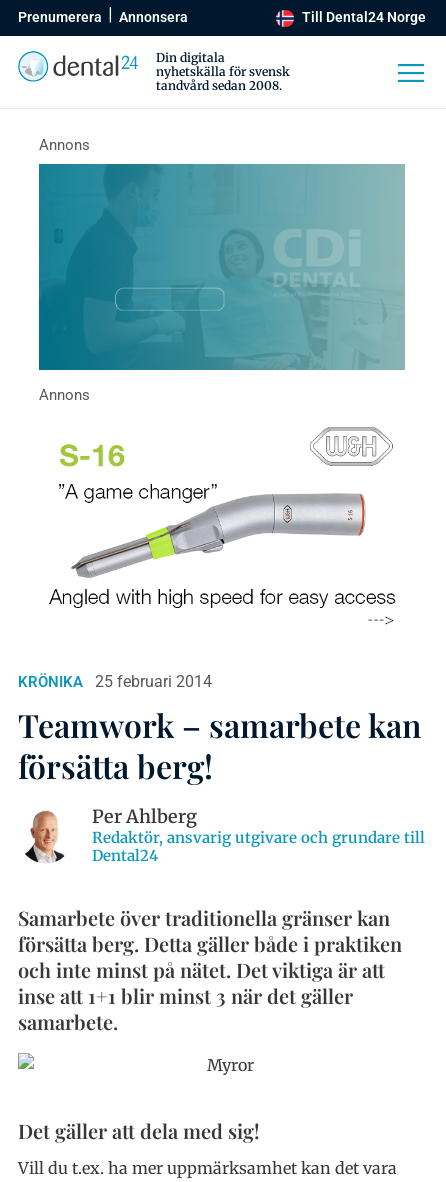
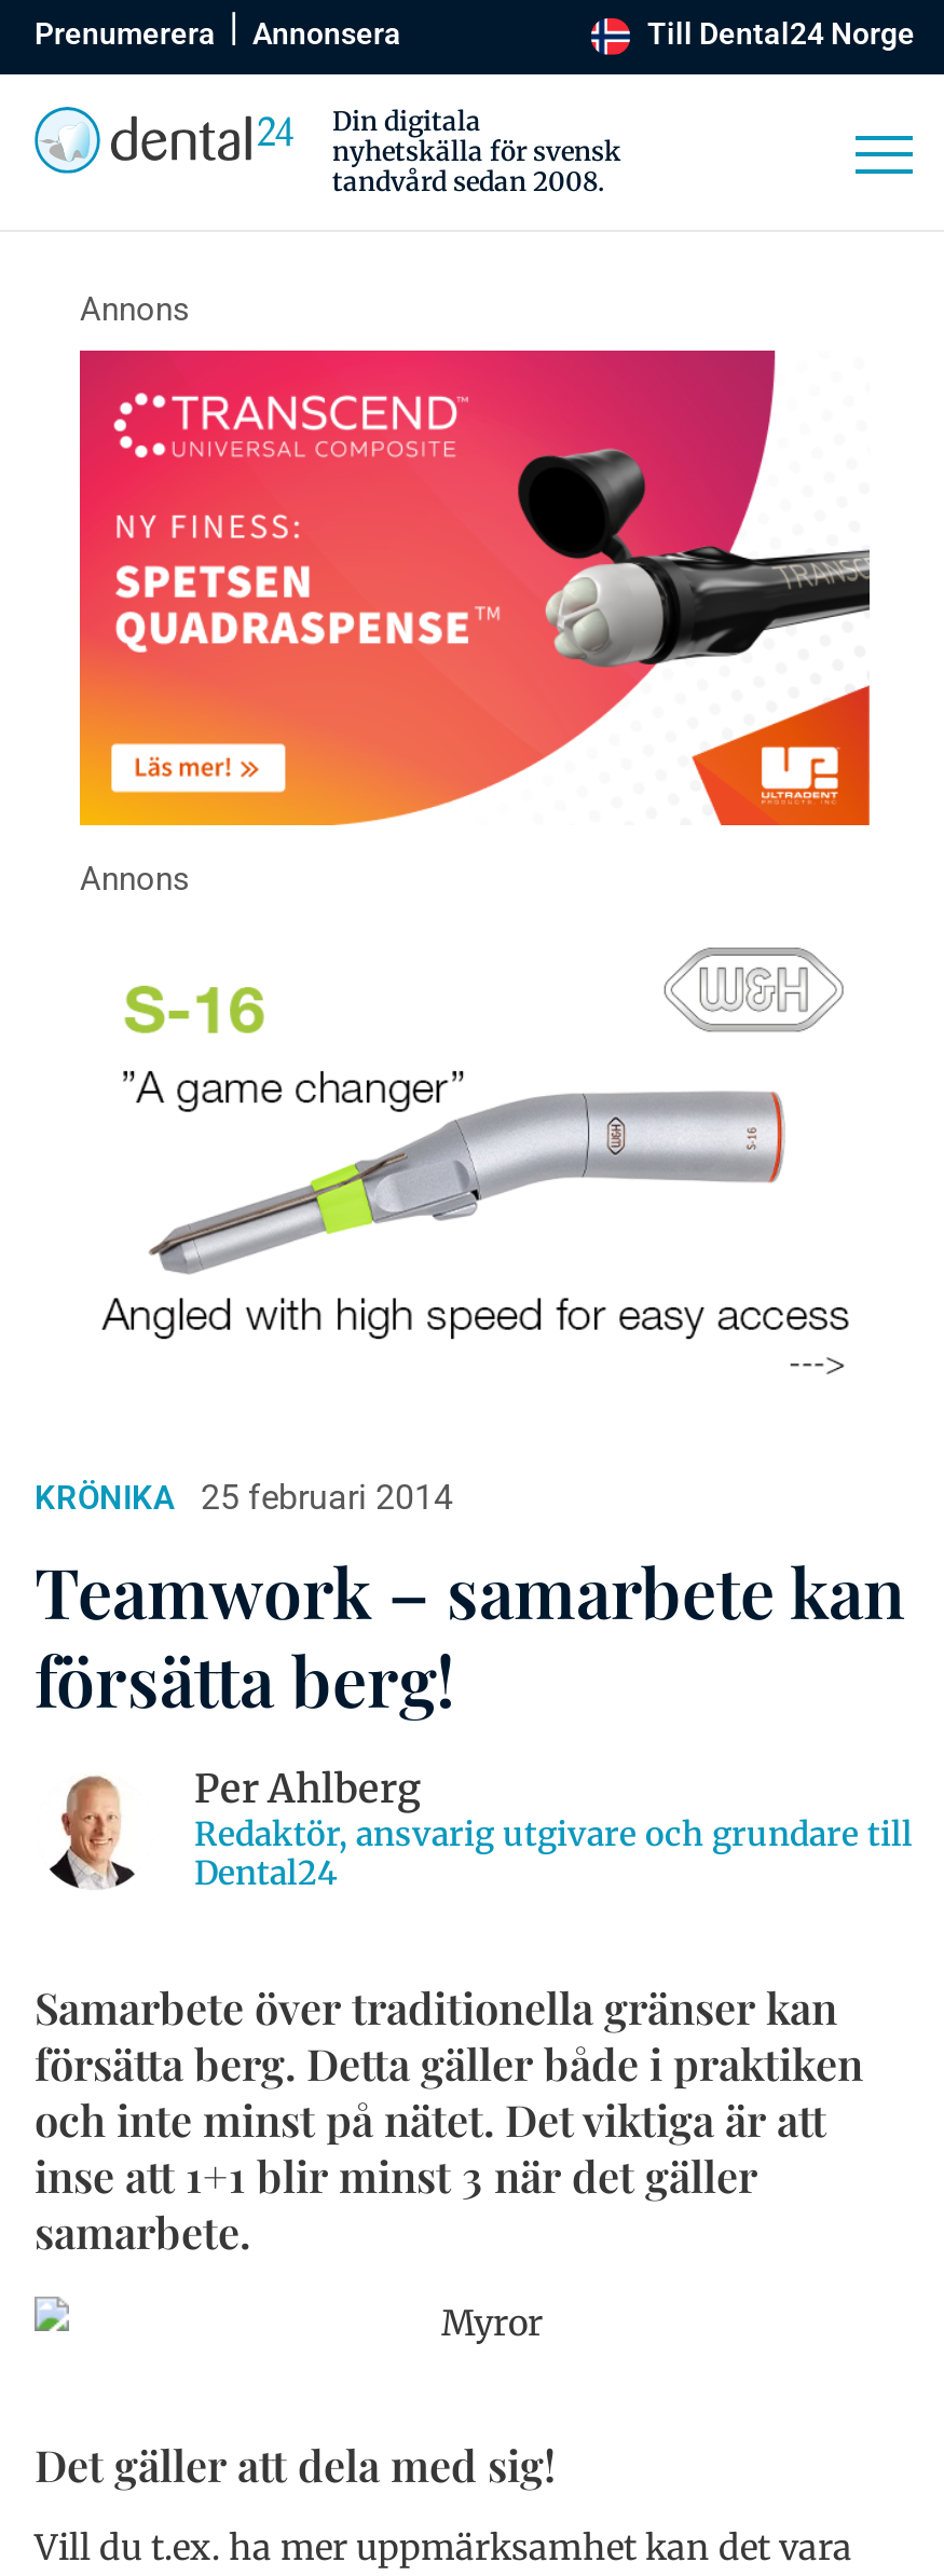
- [image]
+ [image]
